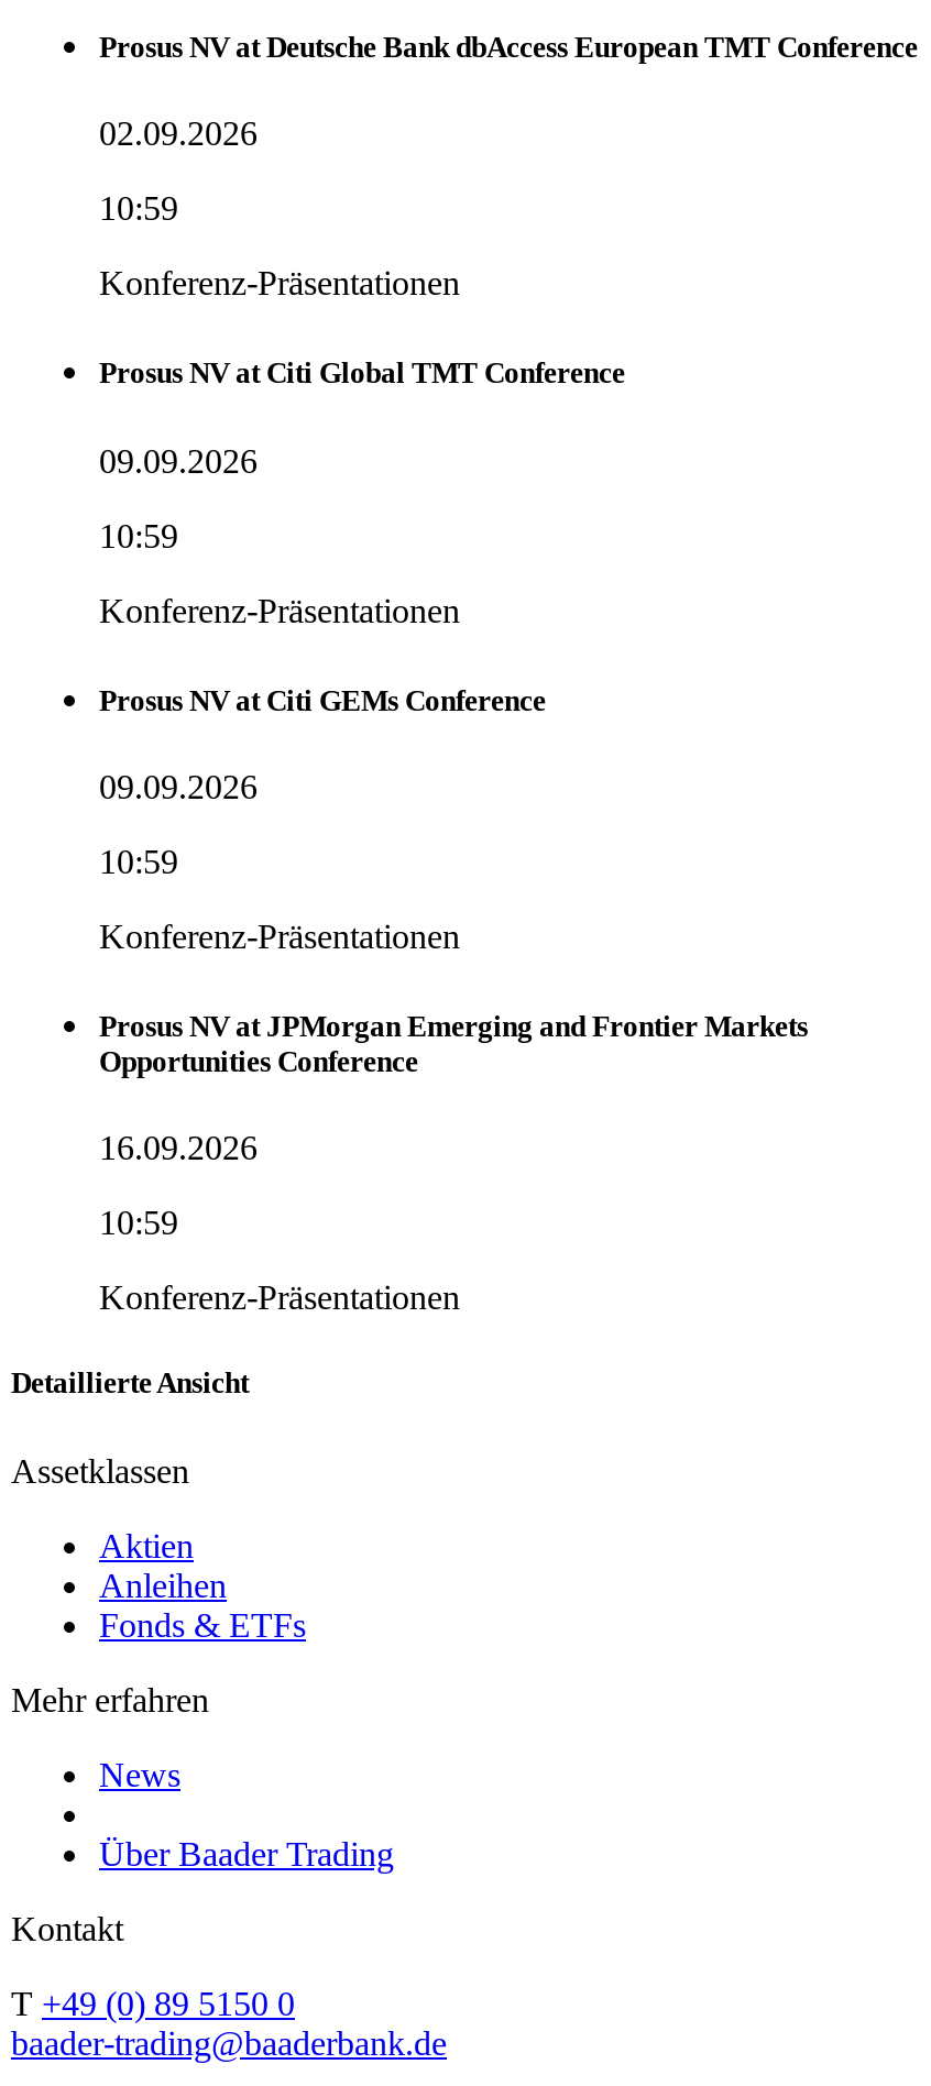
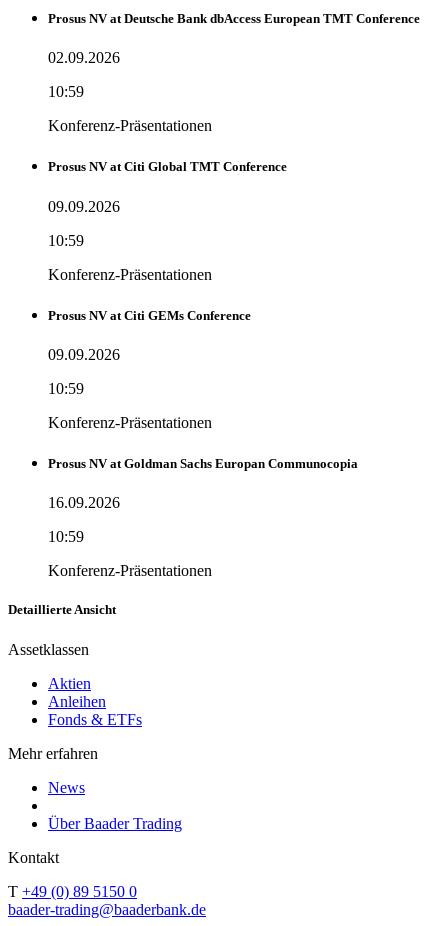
- Prosus NV at JPMorgan Emerging and Frontier Markets
- Opportunities Conference
+ Prosus NV at Goldman Sachs Europan Communocopia
